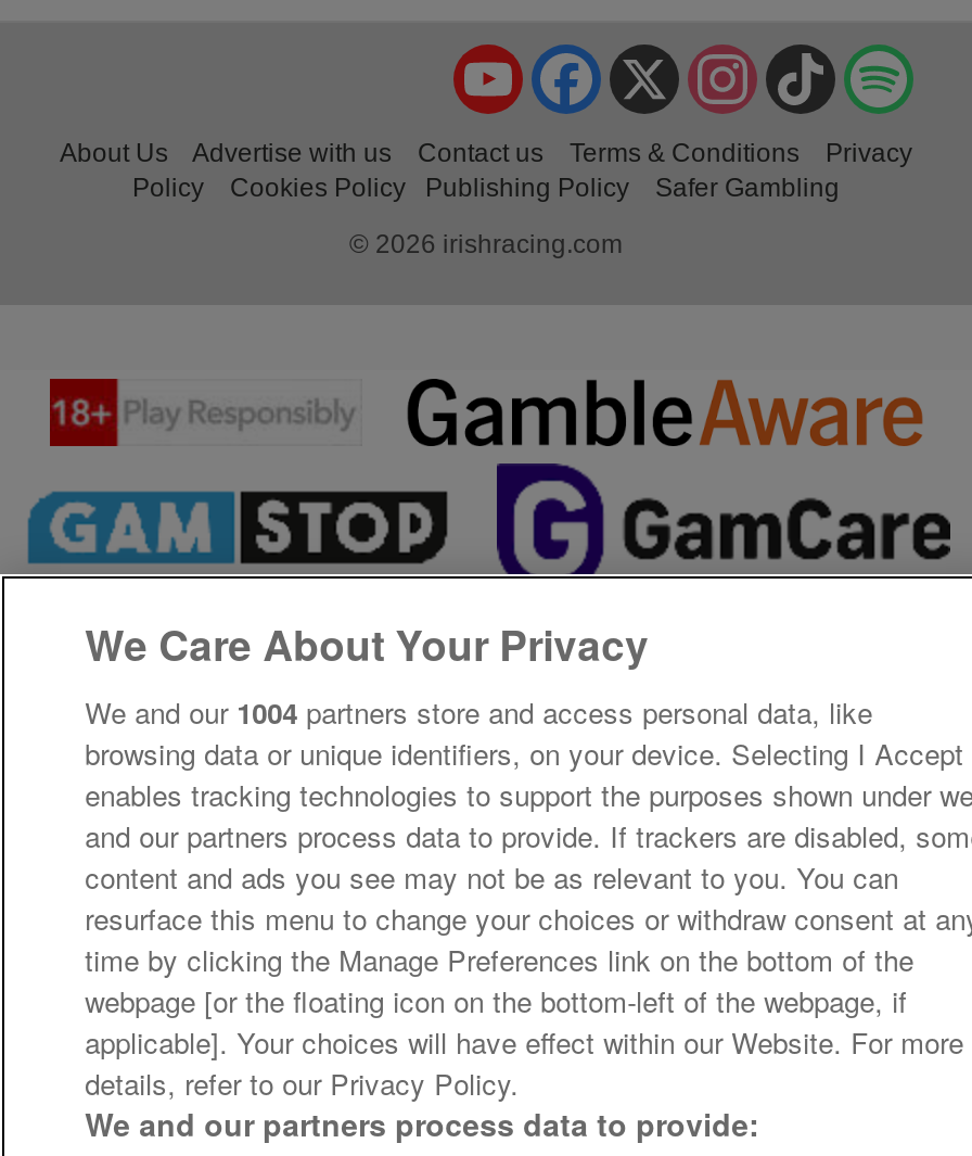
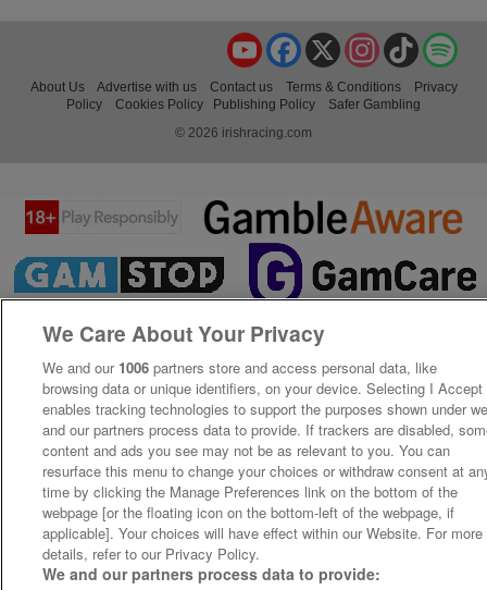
- We and our 1004 partners store and access personal data, like
+ We and our 1006 partners store and access personal data, like
